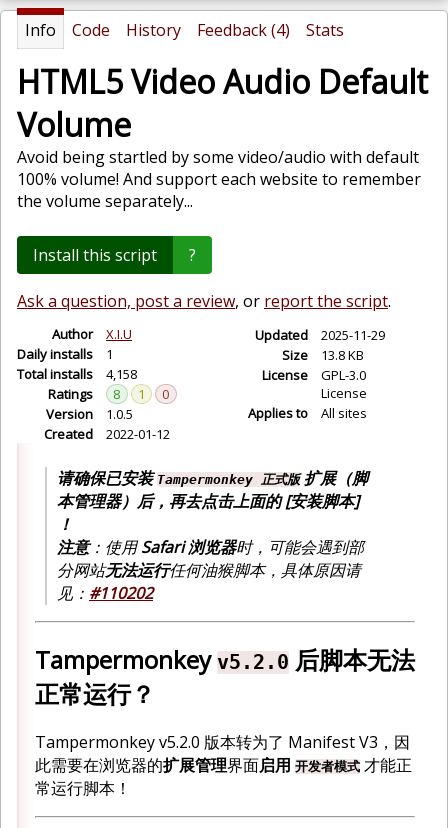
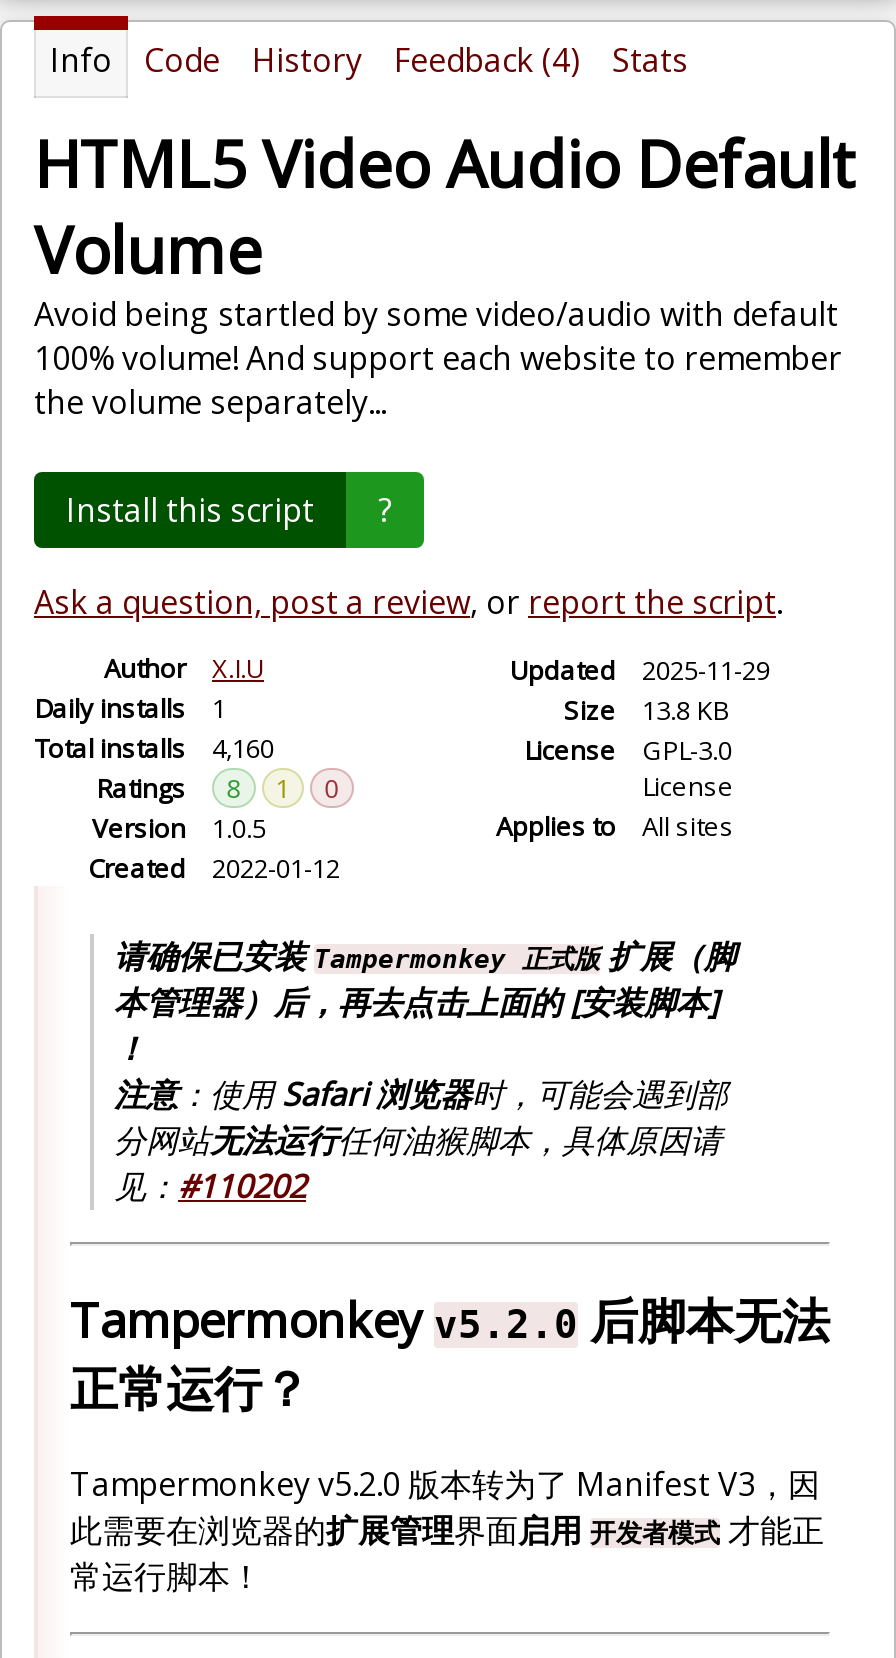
- Total installs 4,158
+ Total installs 4,160
